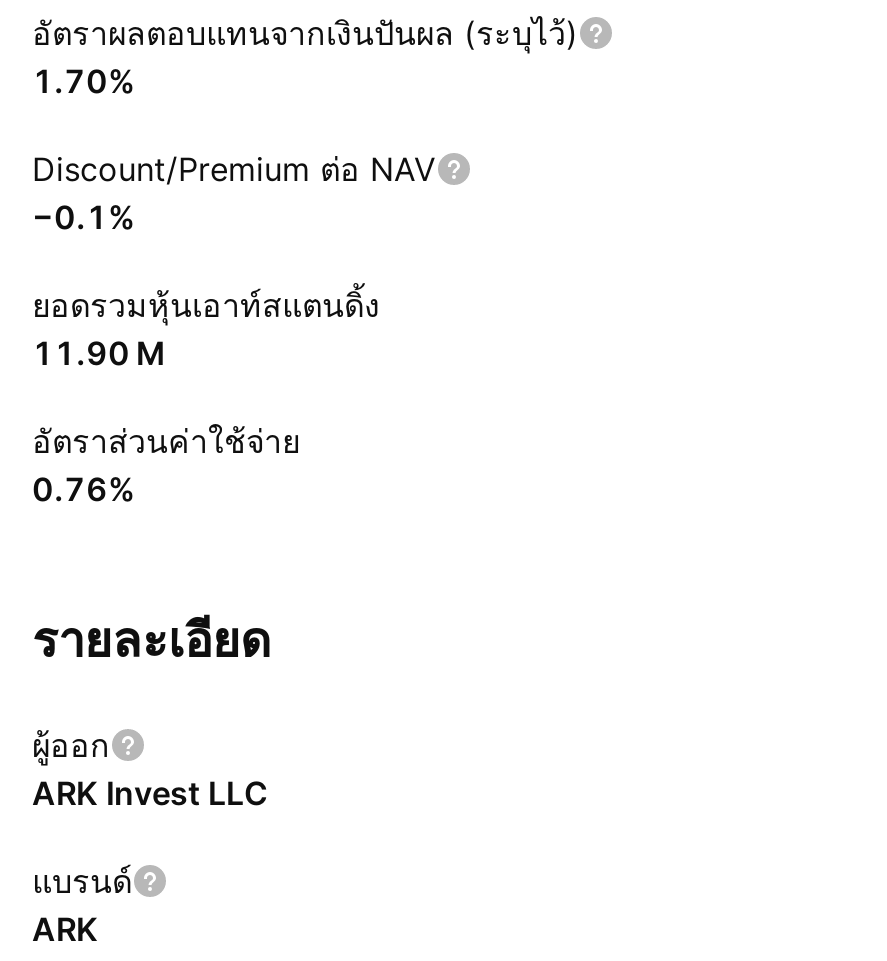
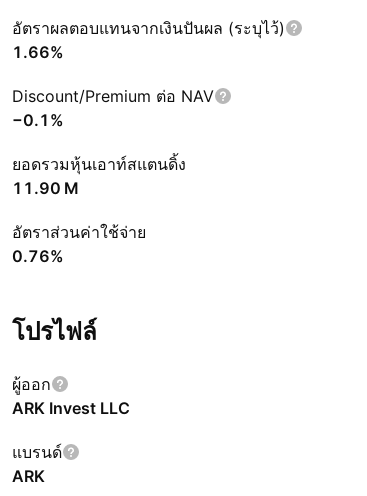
- 1.70%
+ 1.66%

- รายละเอียด
+ โปรไฟล์
